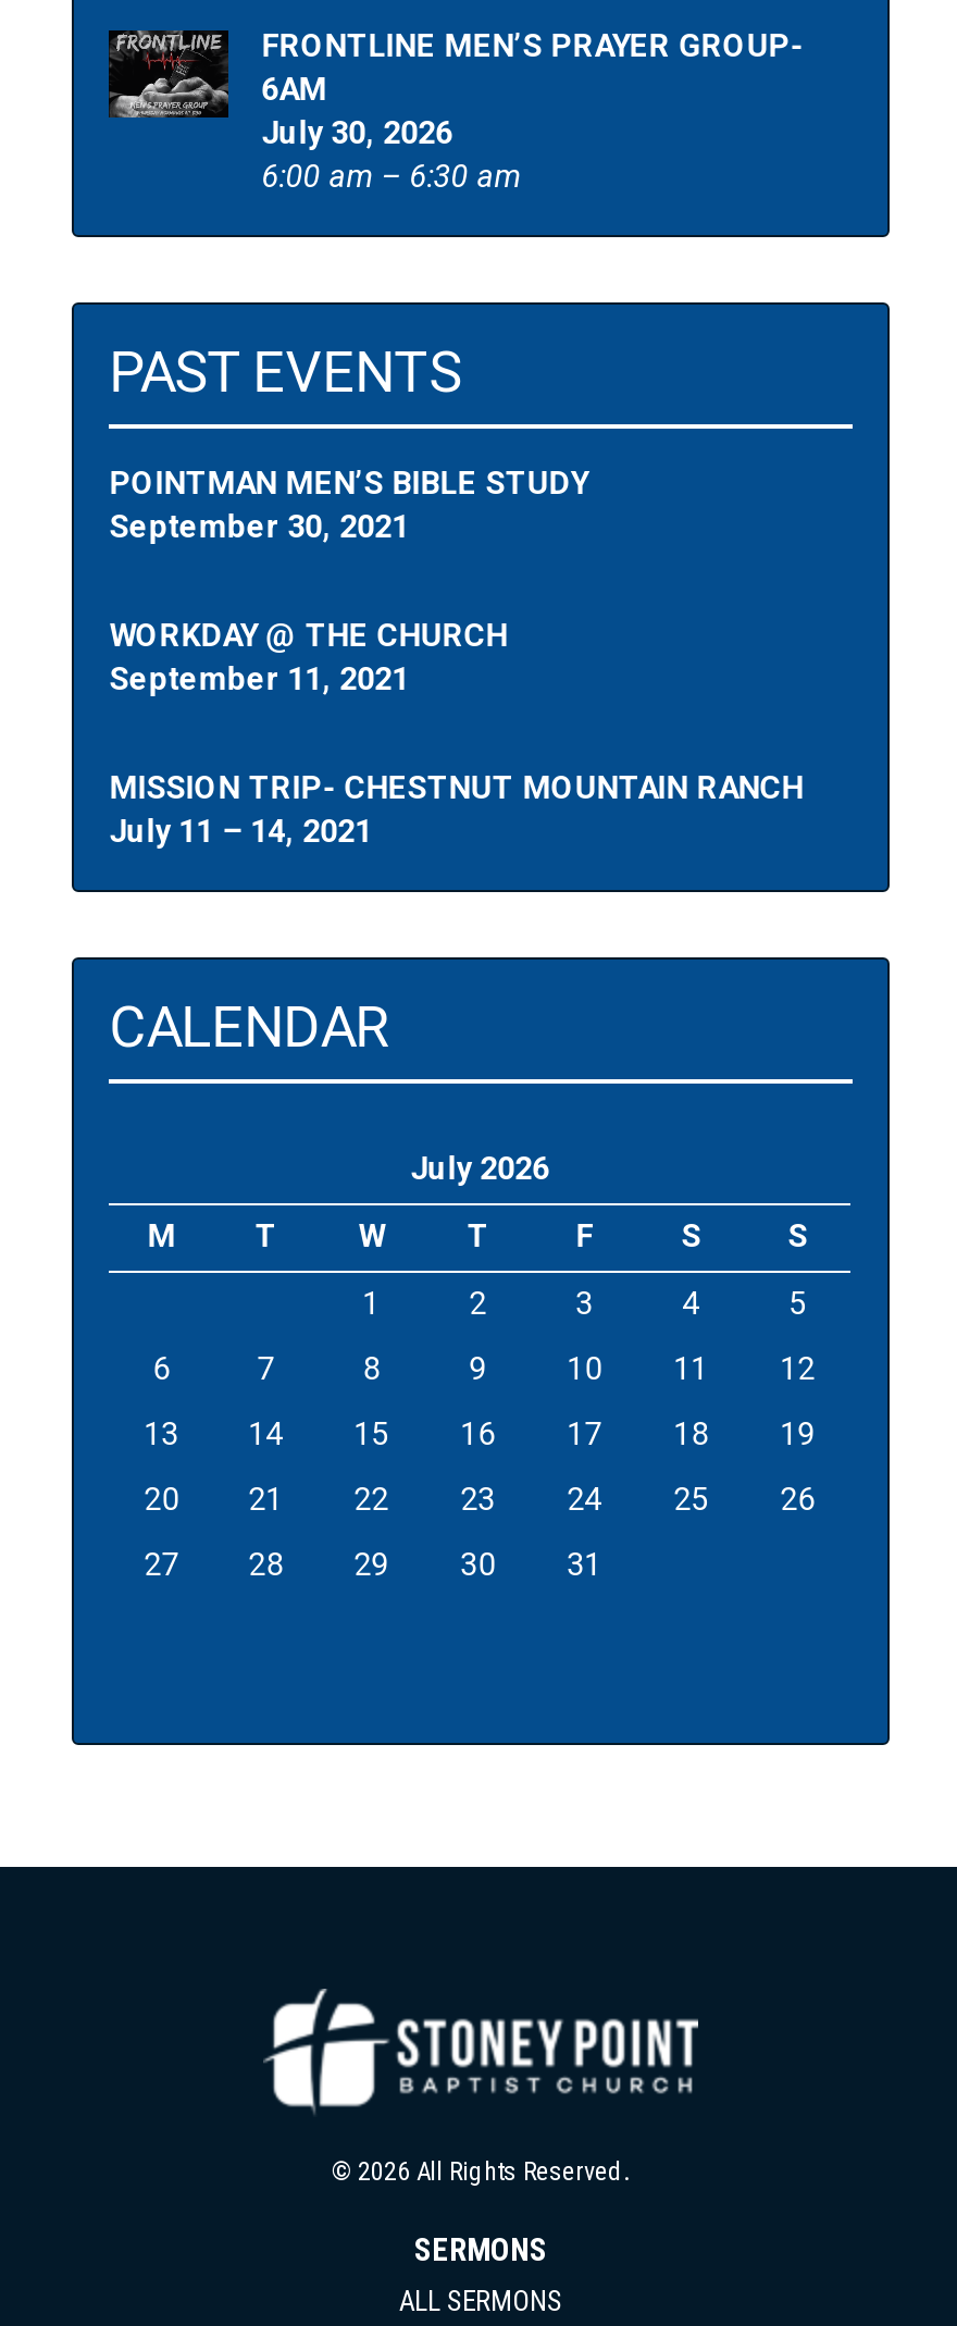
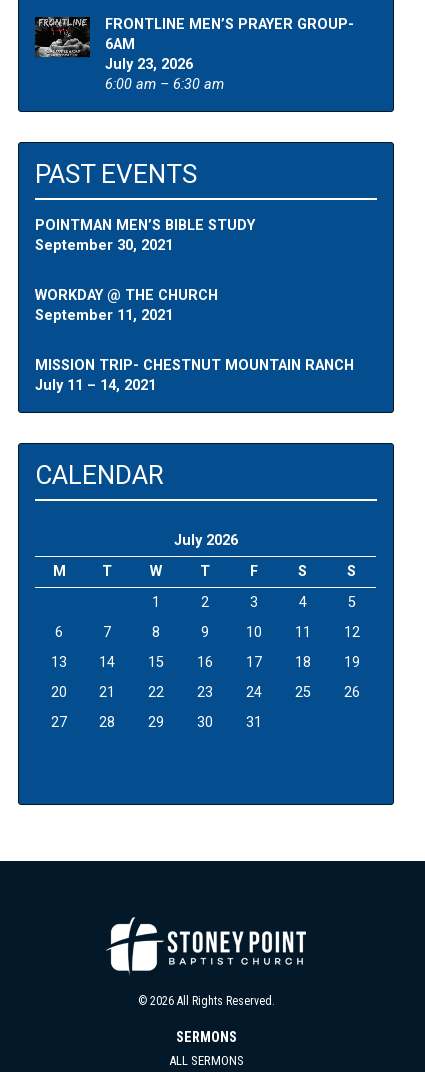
- July 30, 2026
+ July 23, 2026
